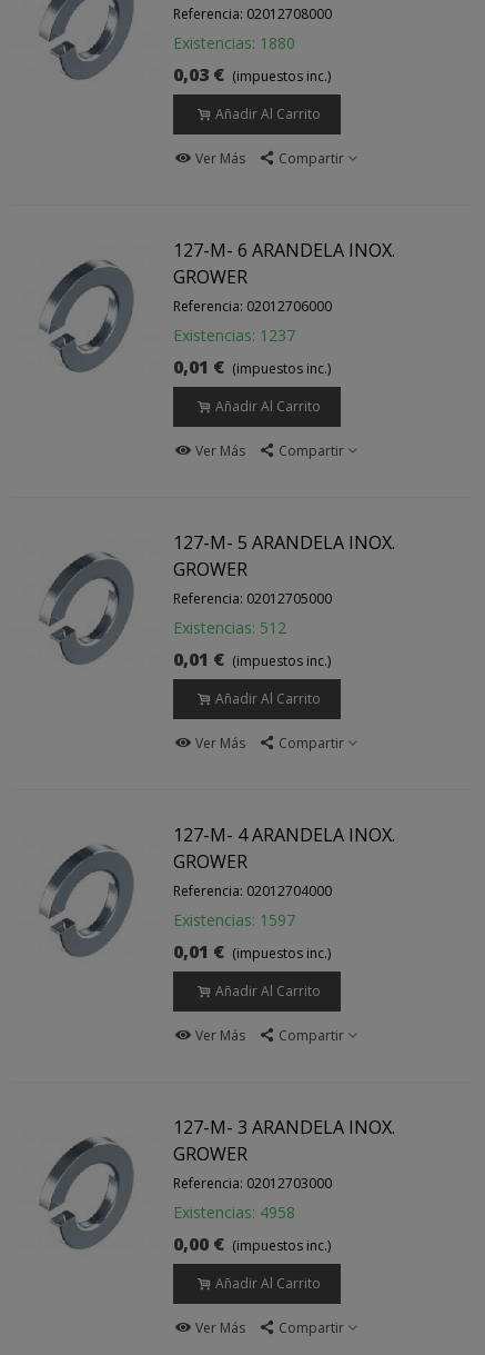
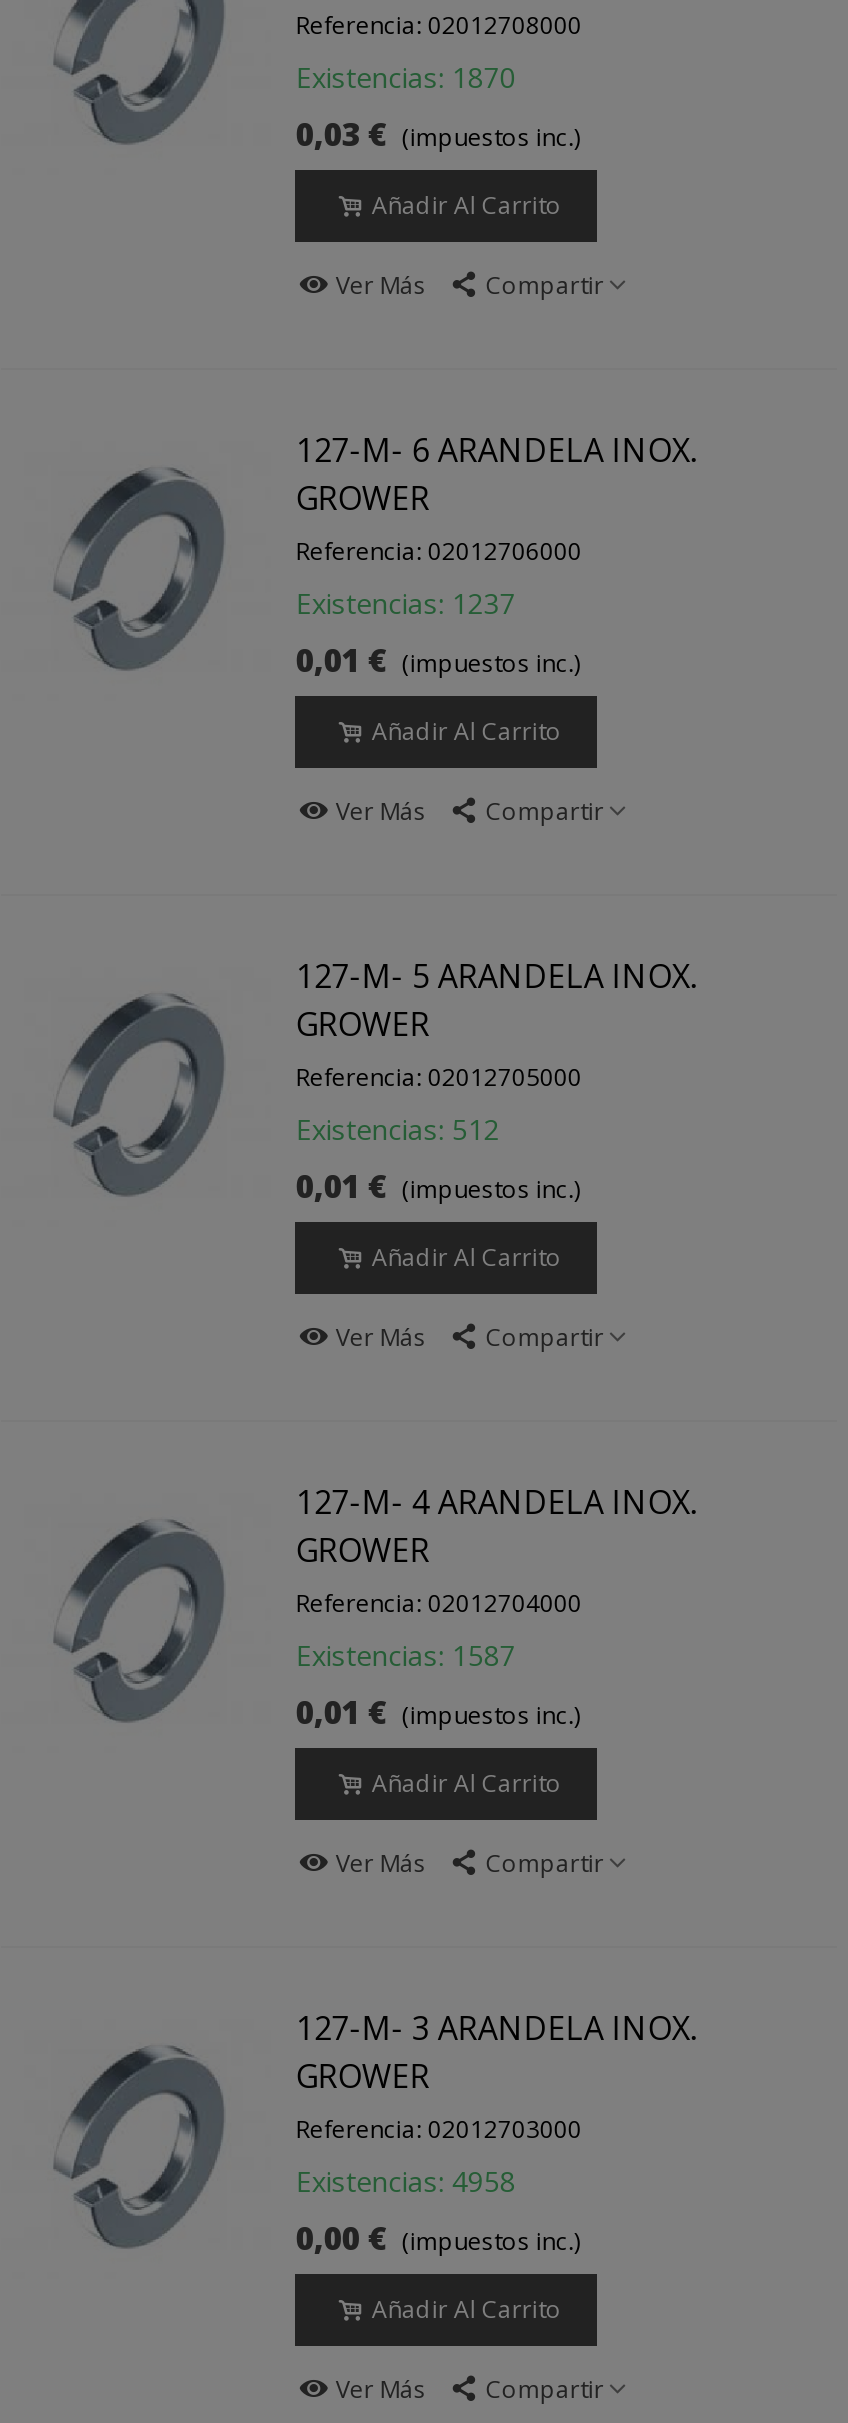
- Existencias: 1880
+ Existencias: 1870

- Existencias: 1597
+ Existencias: 1587
